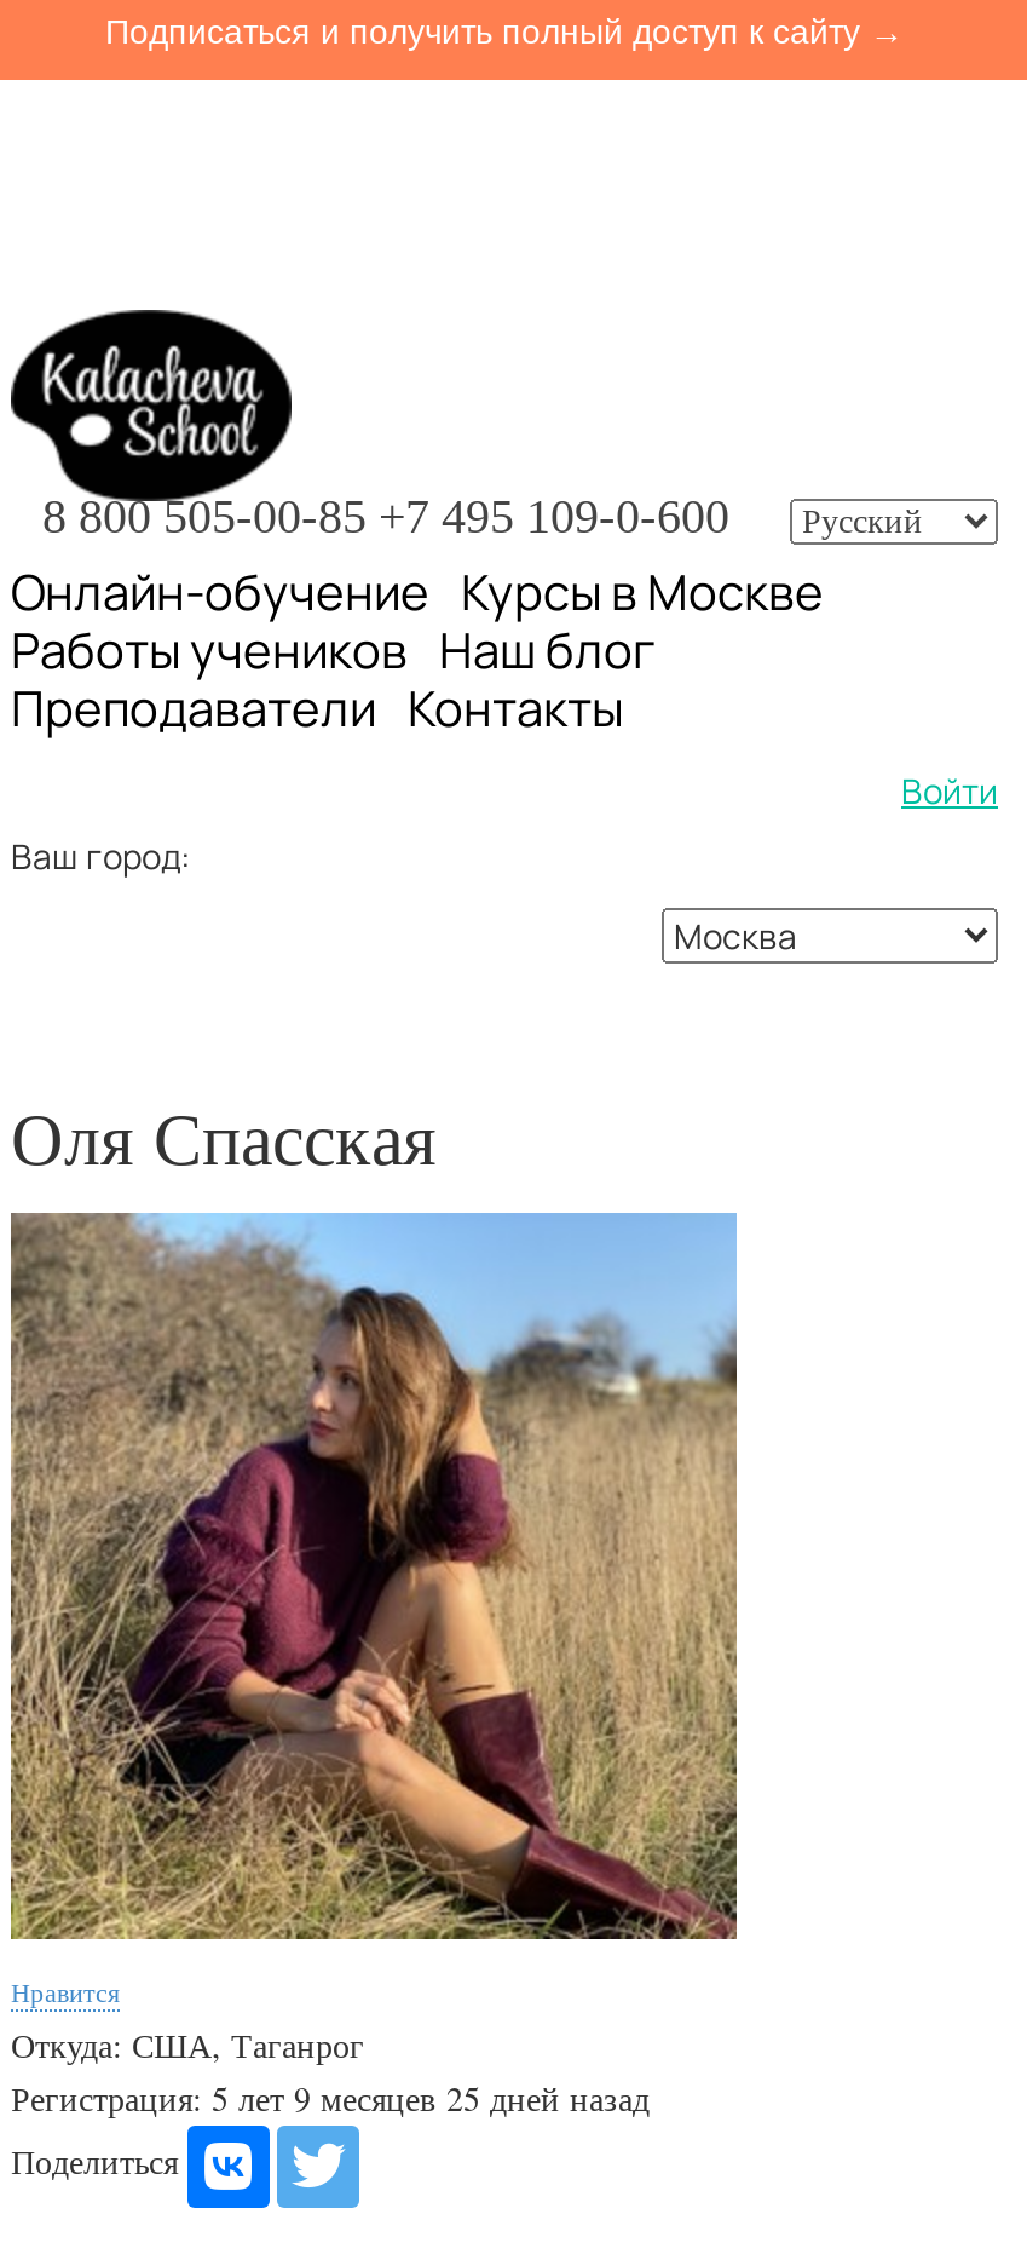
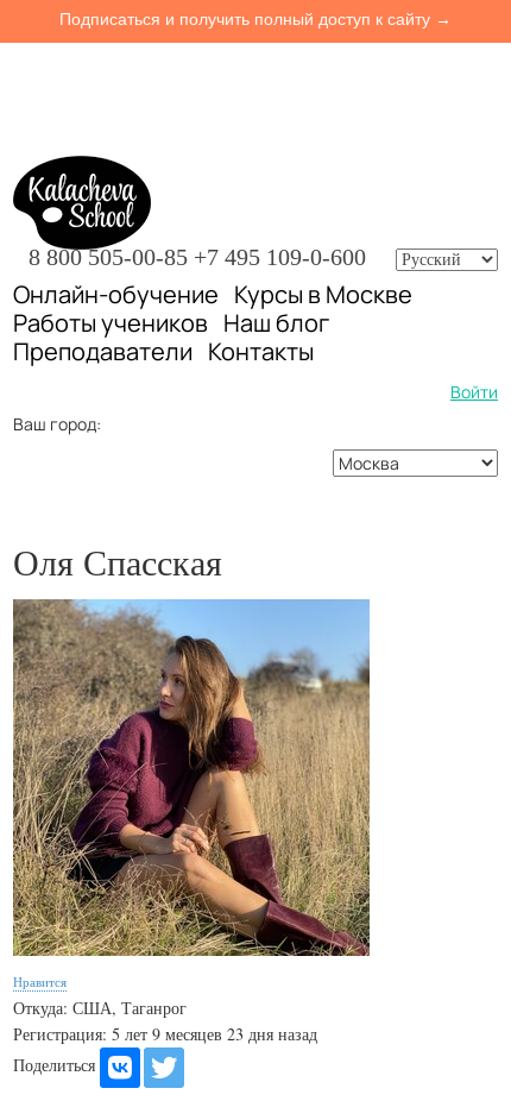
- Регистрация: 5 лет 9 месяцев 25 дней назад
+ Регистрация: 5 лет 9 месяцев 23 дня назад
